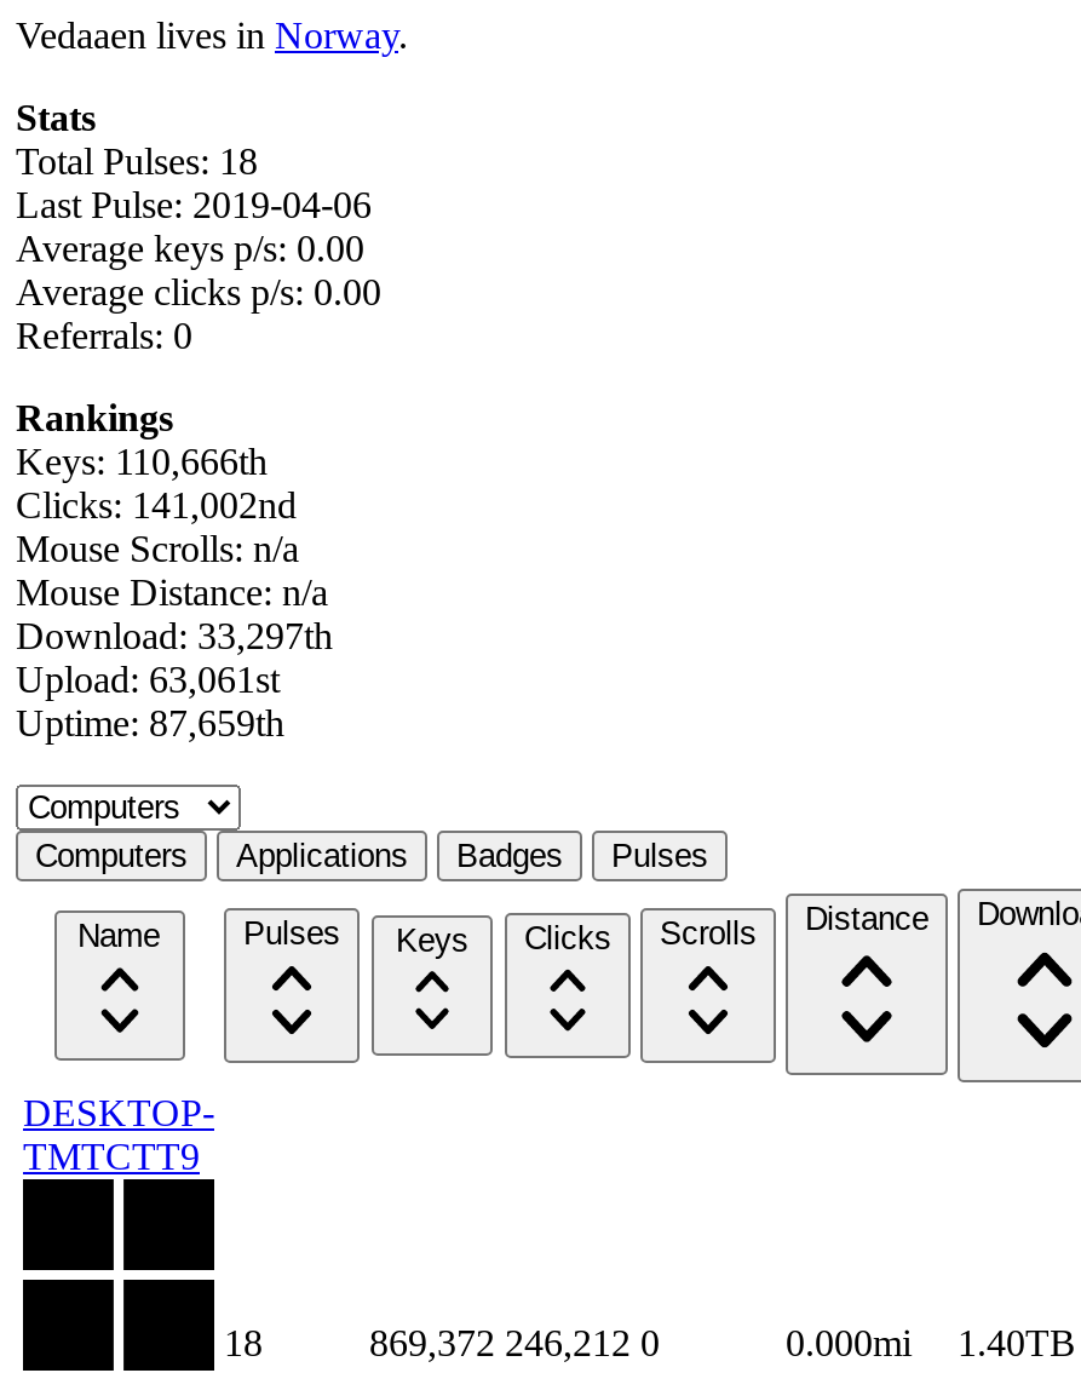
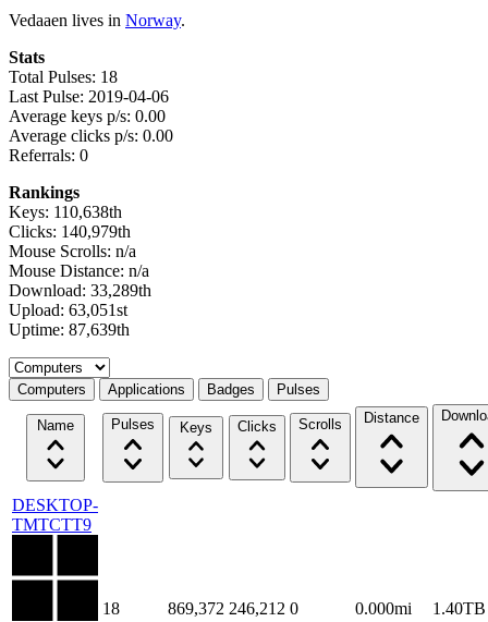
- Keys: 110,666th
+ Keys: 110,638th

- Clicks: 141,002nd
+ Clicks: 140,979th

- Download: 33,297th
+ Download: 33,289th

- Upload: 63,061st
+ Upload: 63,051st

- Uptime: 87,659th
+ Uptime: 87,639th
